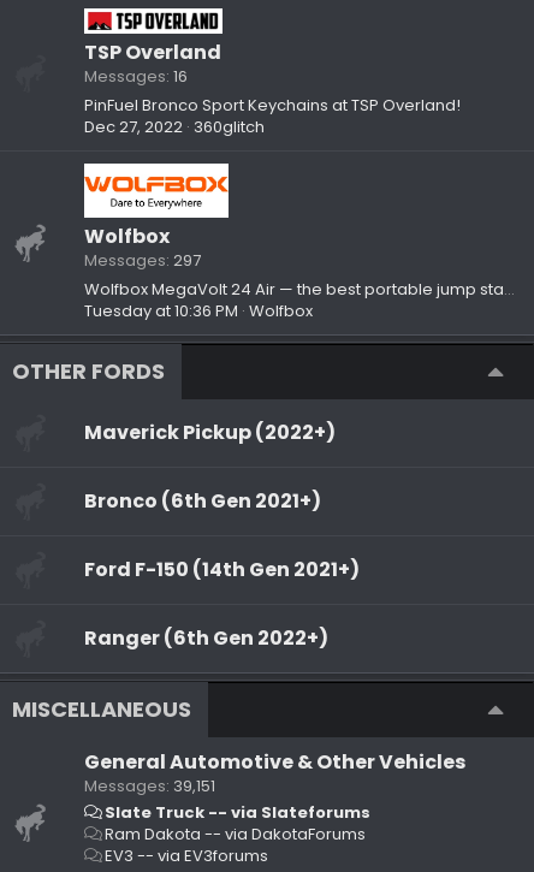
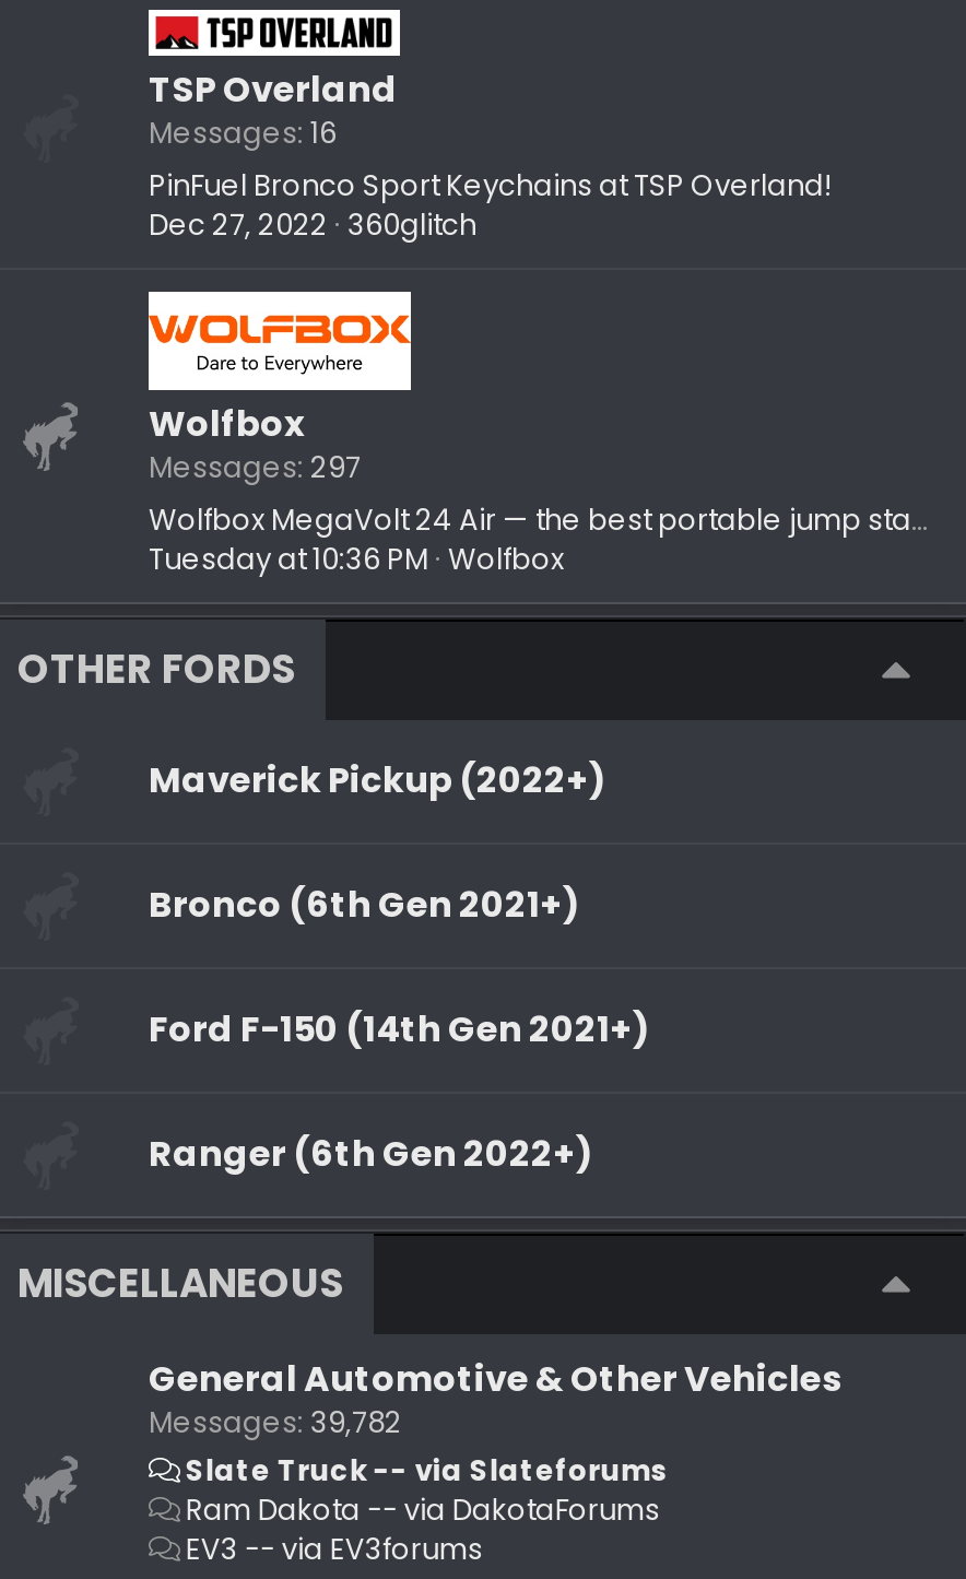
- Messages 39,151
+ Messages 39,782
